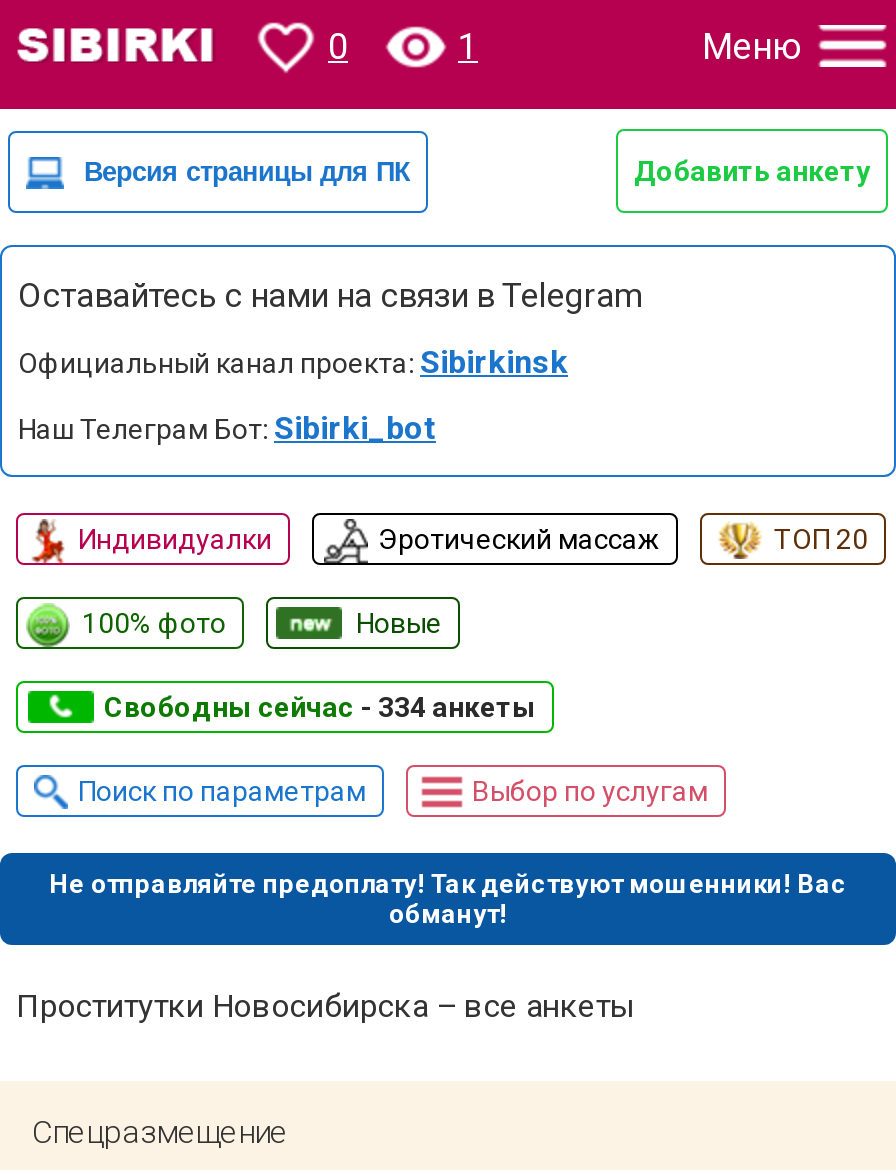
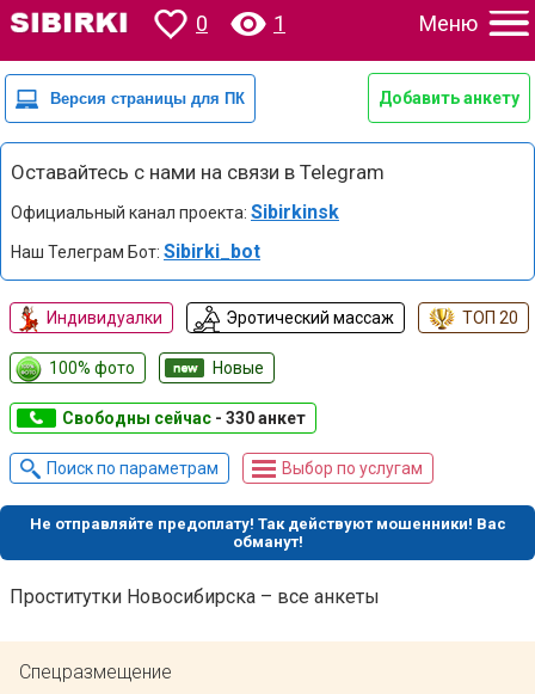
- Свободны сейчас - 334 анкеты
+ Свободны сейчас - 330 анкет
